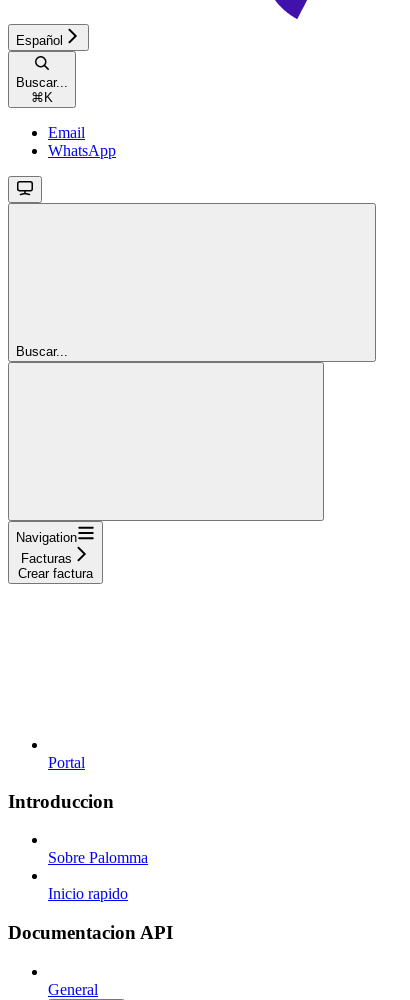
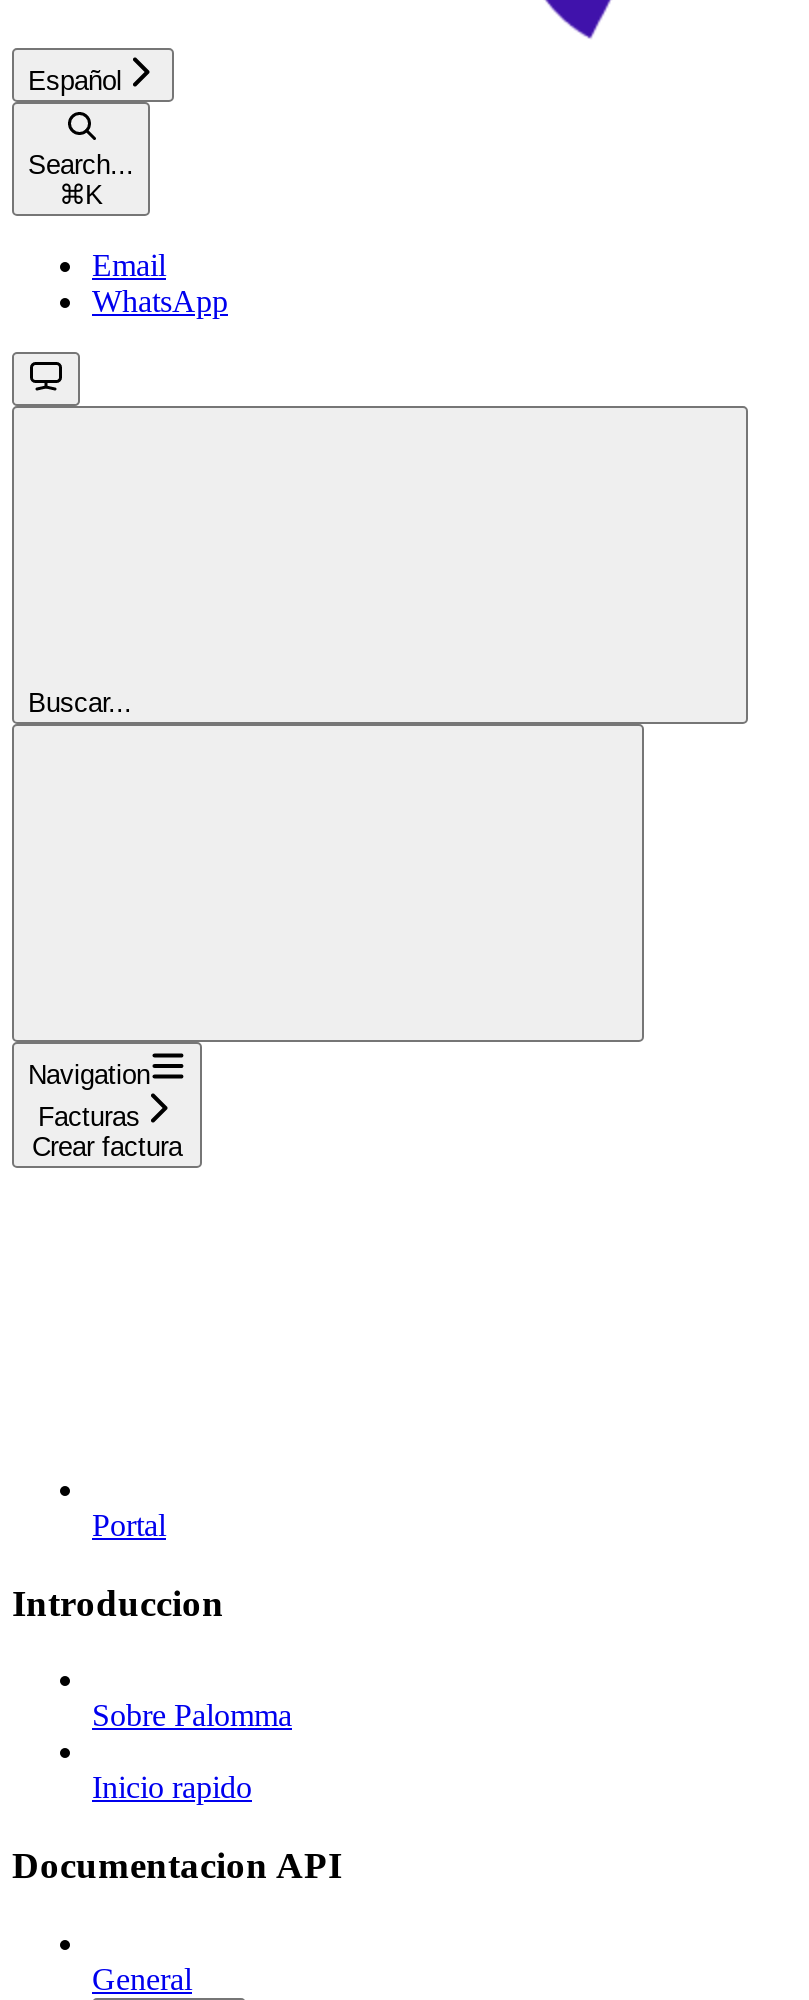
- Buscar...
+ Search...
